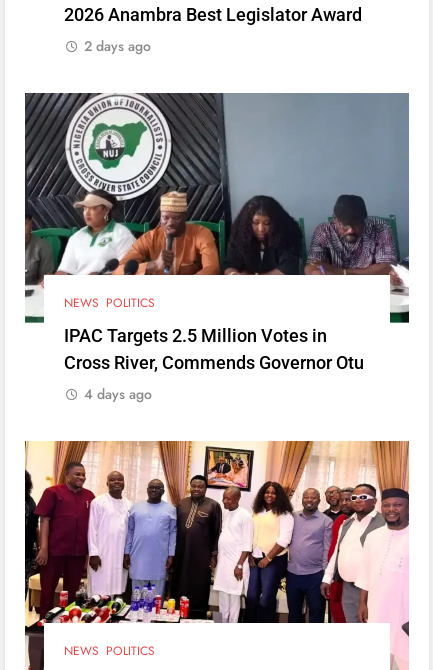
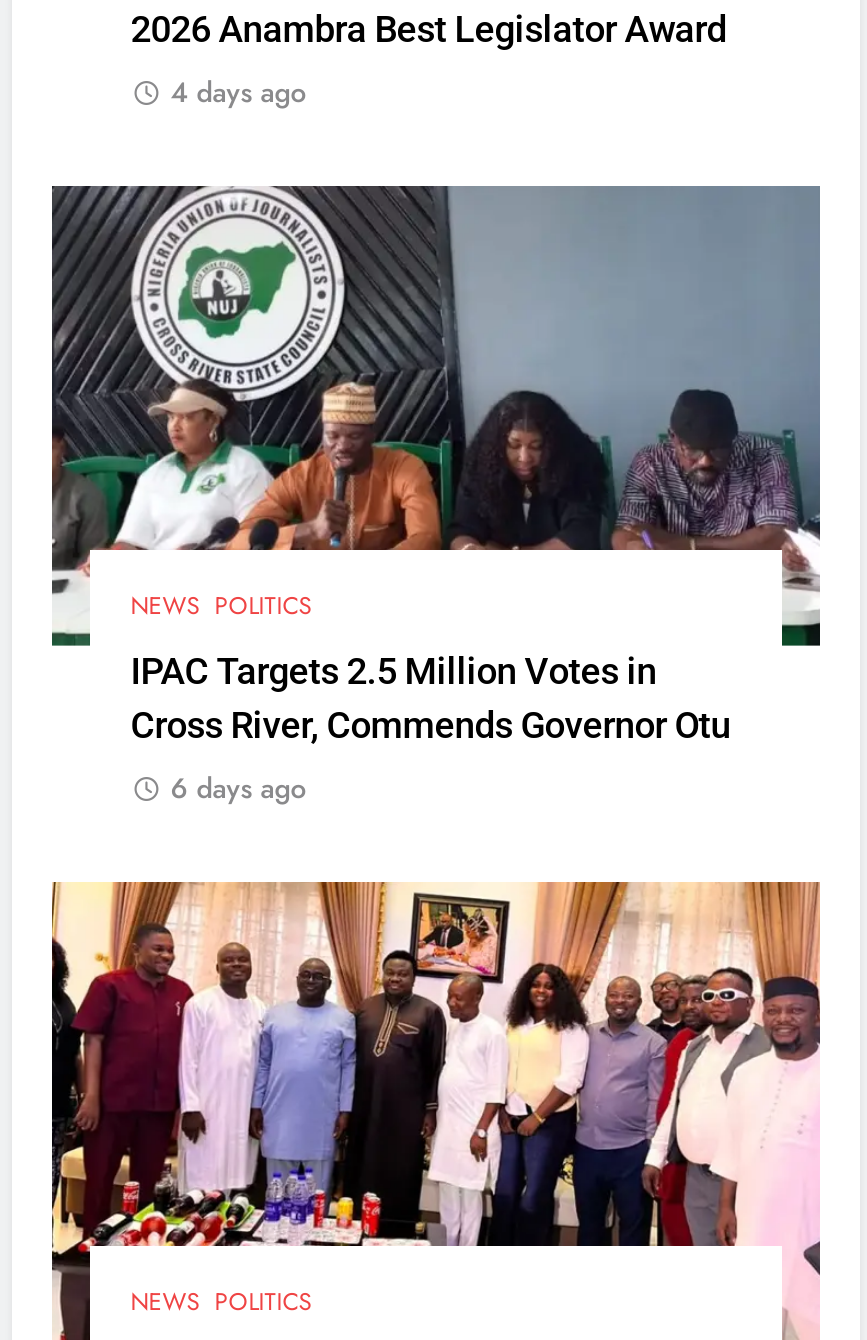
- 2 days ago
+ 4 days ago

- 4 days ago
+ 6 days ago
